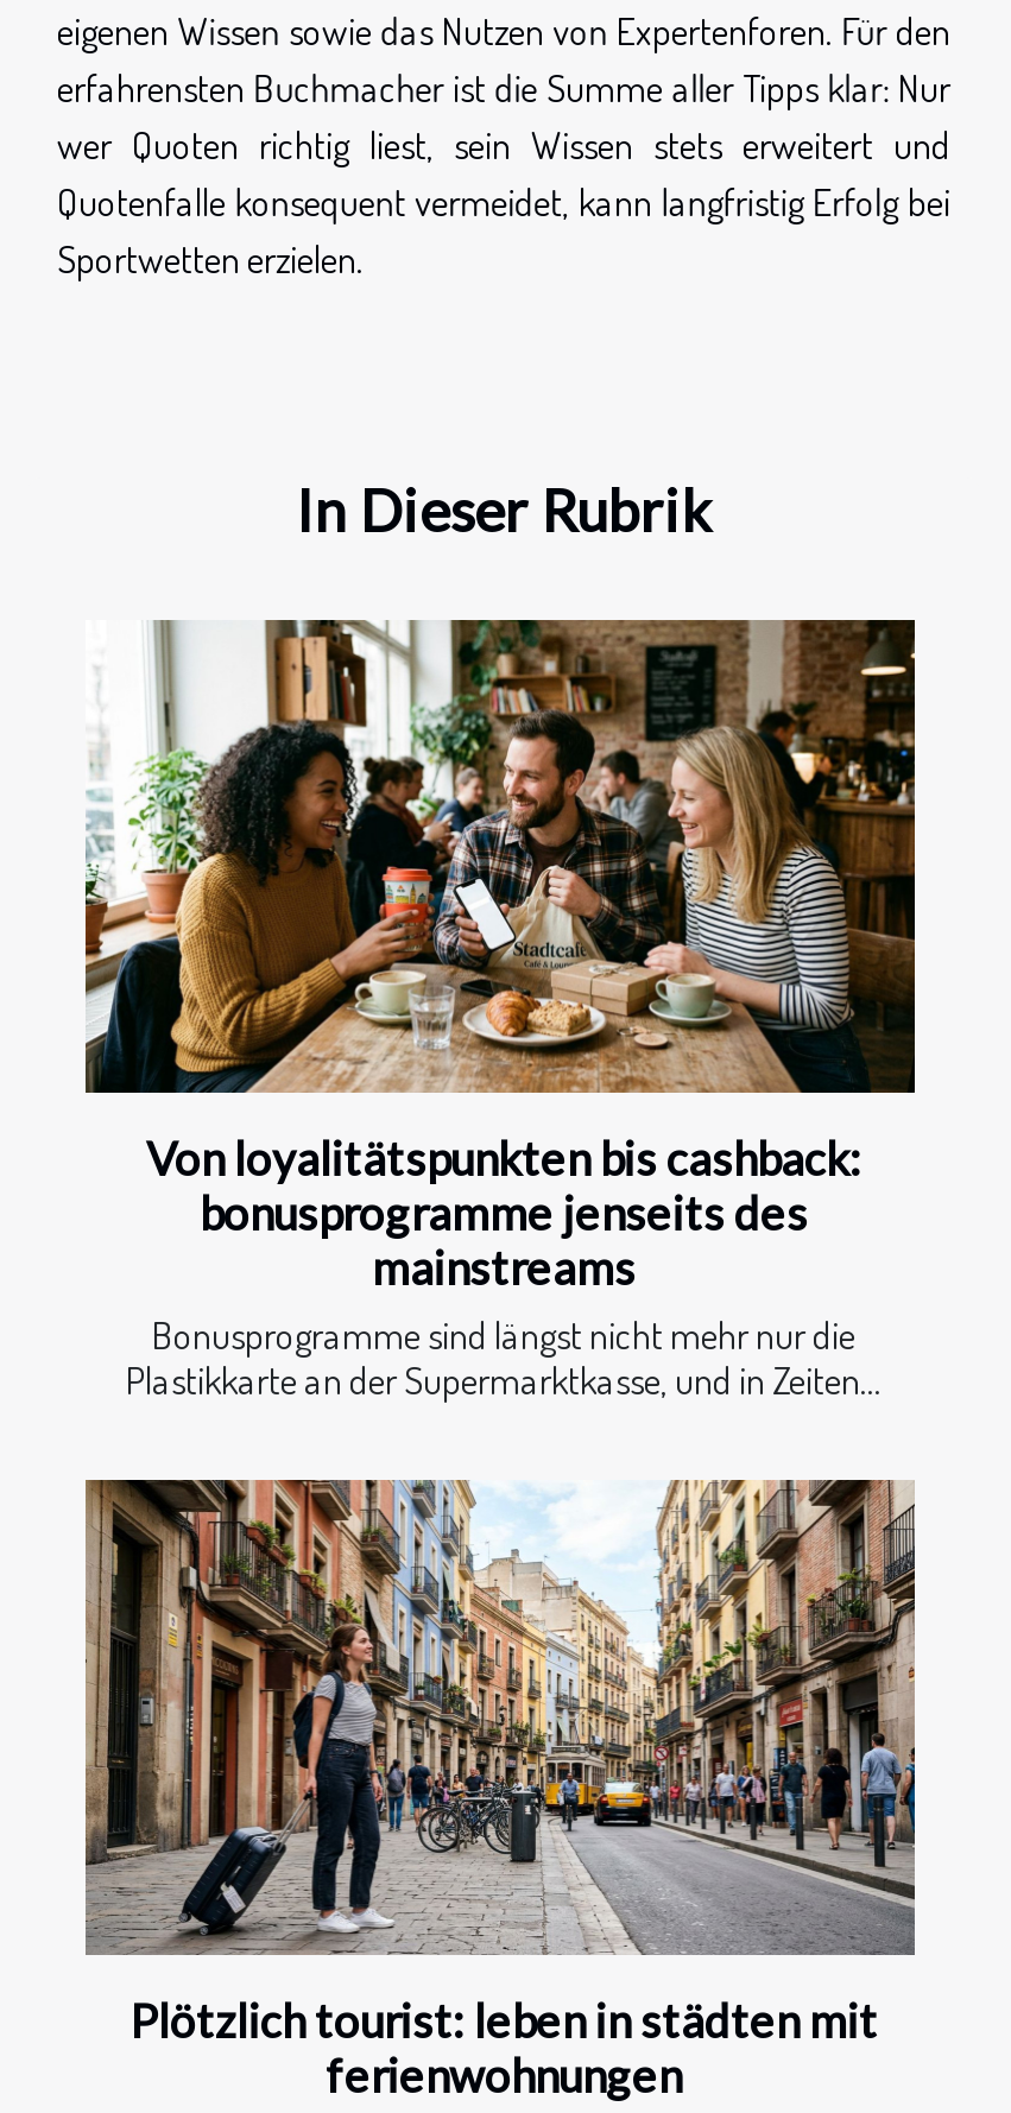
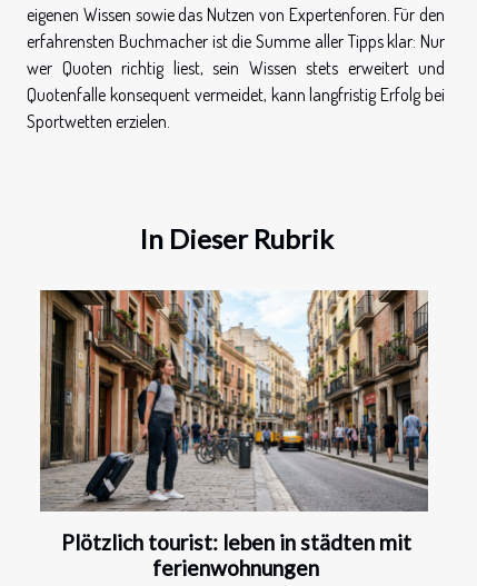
- [image]
- Von loyalitätspunkten bis cashback:
- bonusprogramme jenseits des
- mainstreams
- Bonusprogramme sind längst nicht mehr nur die
- Plastikkarte an der Supermarktkasse, und in Zeiten...
